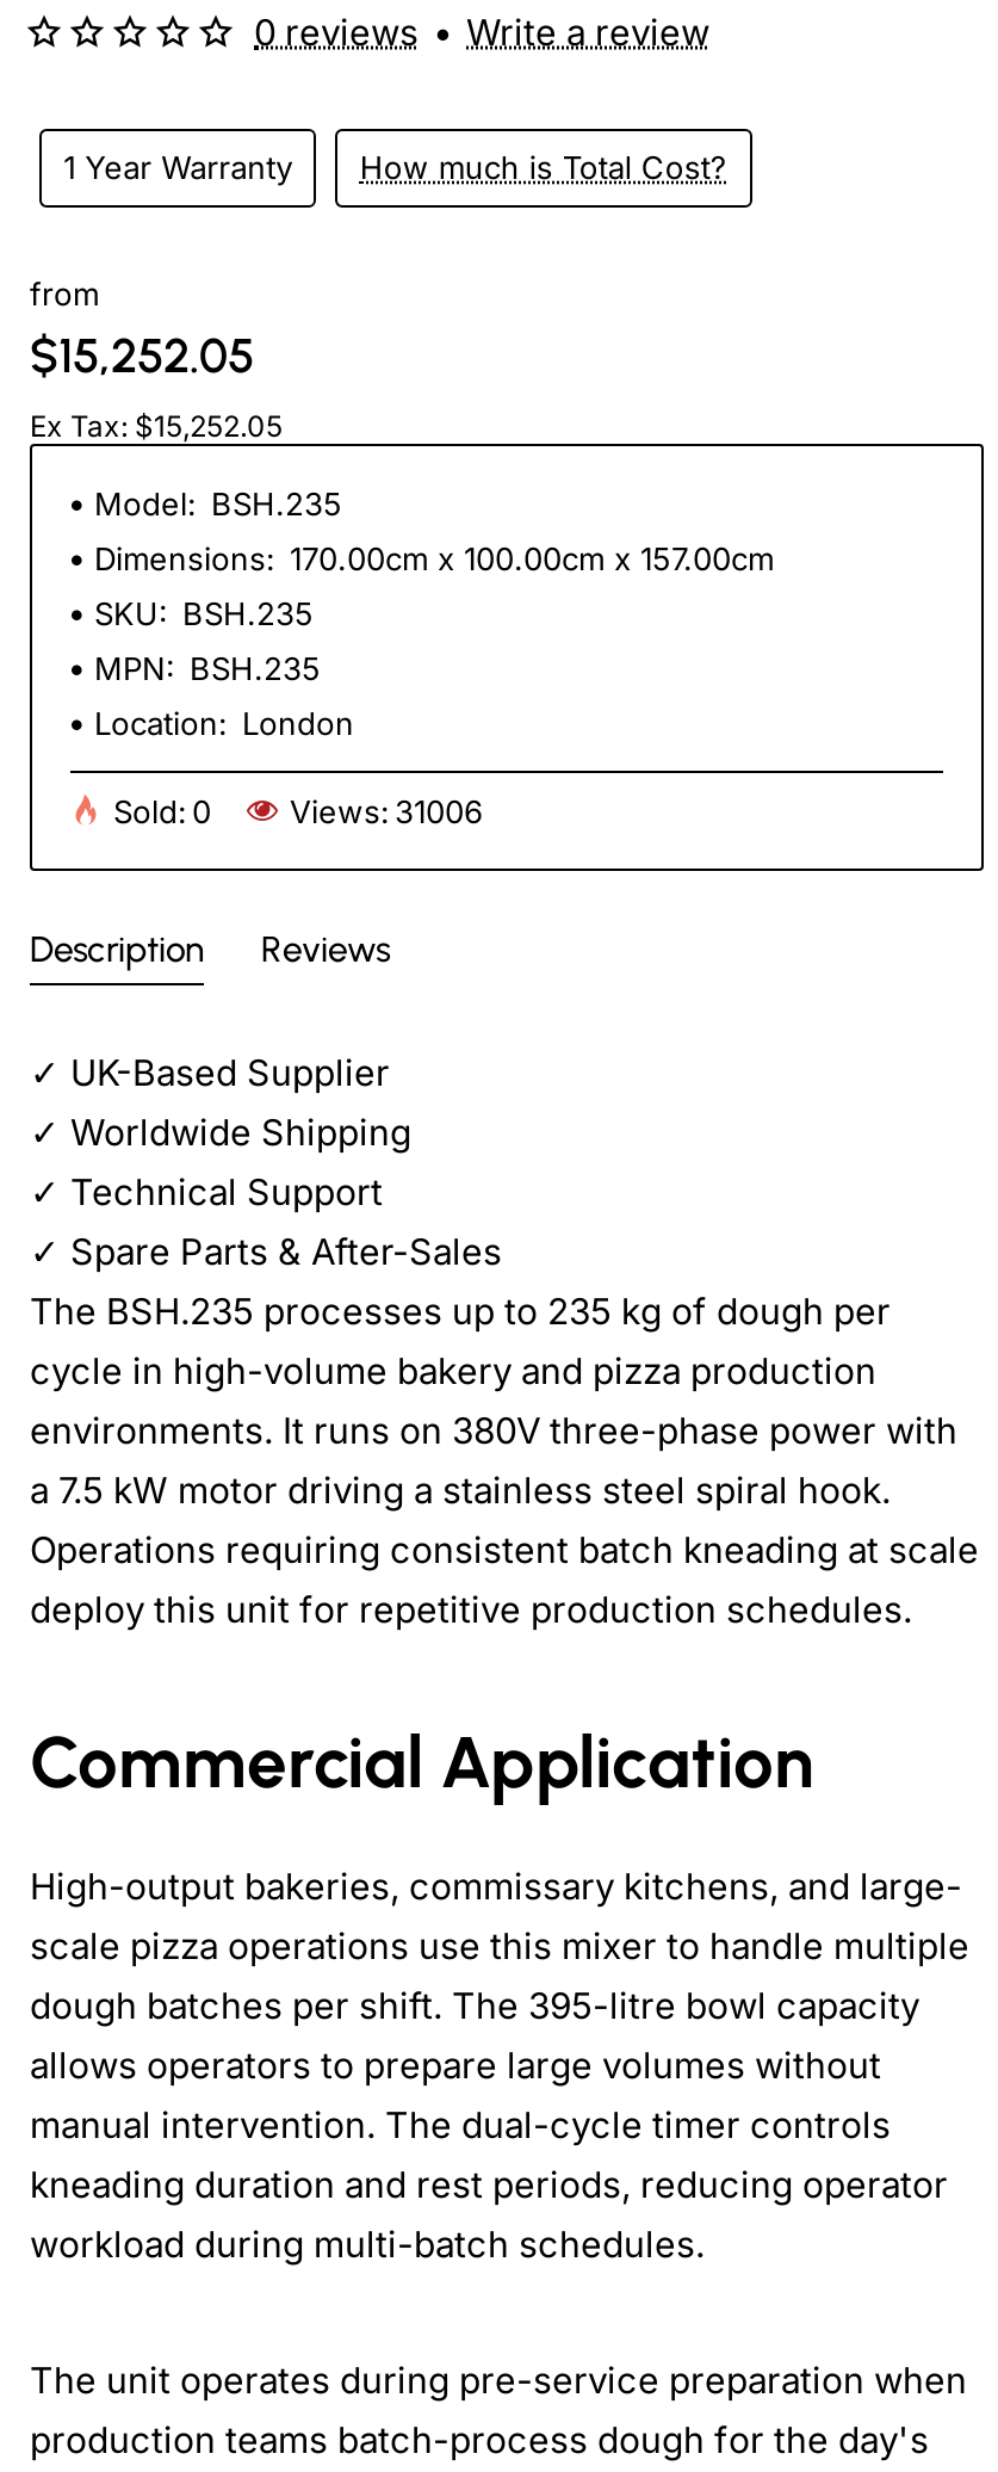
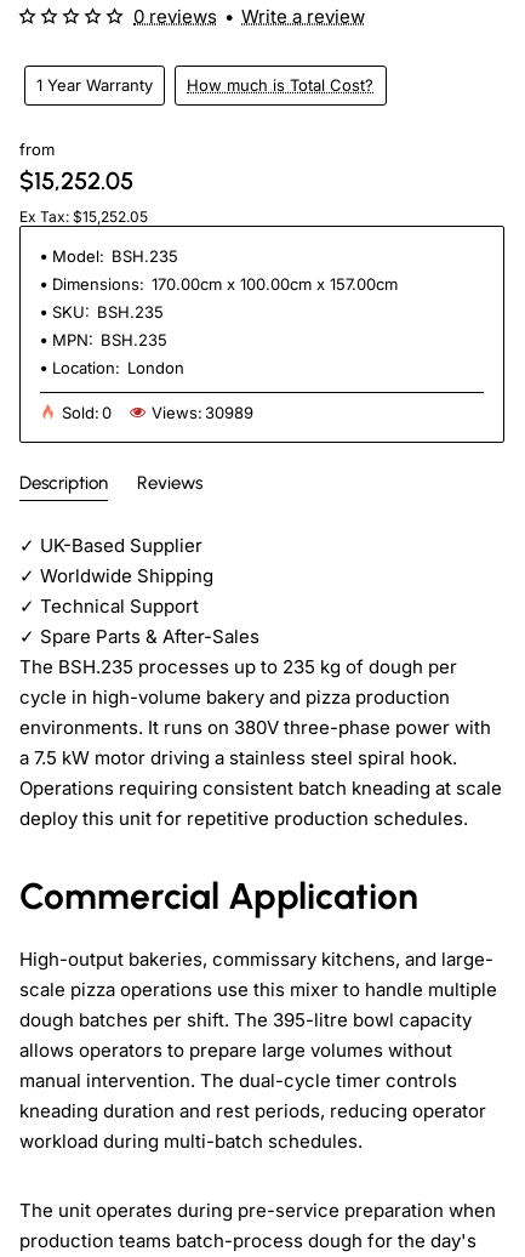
- Views: 31006
+ Views: 30989
